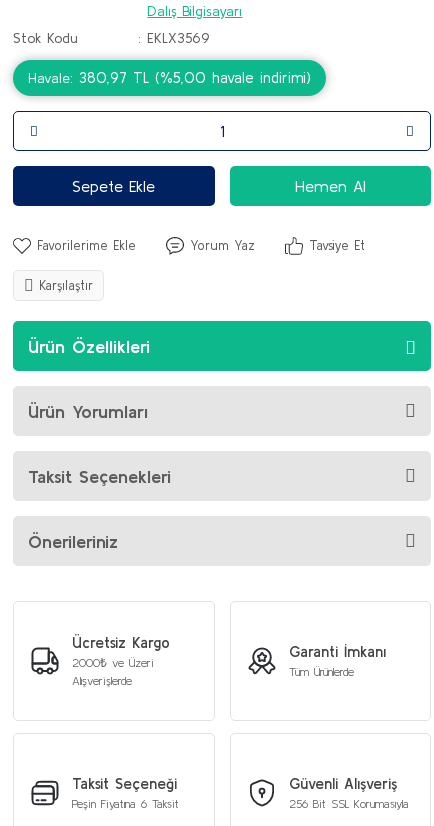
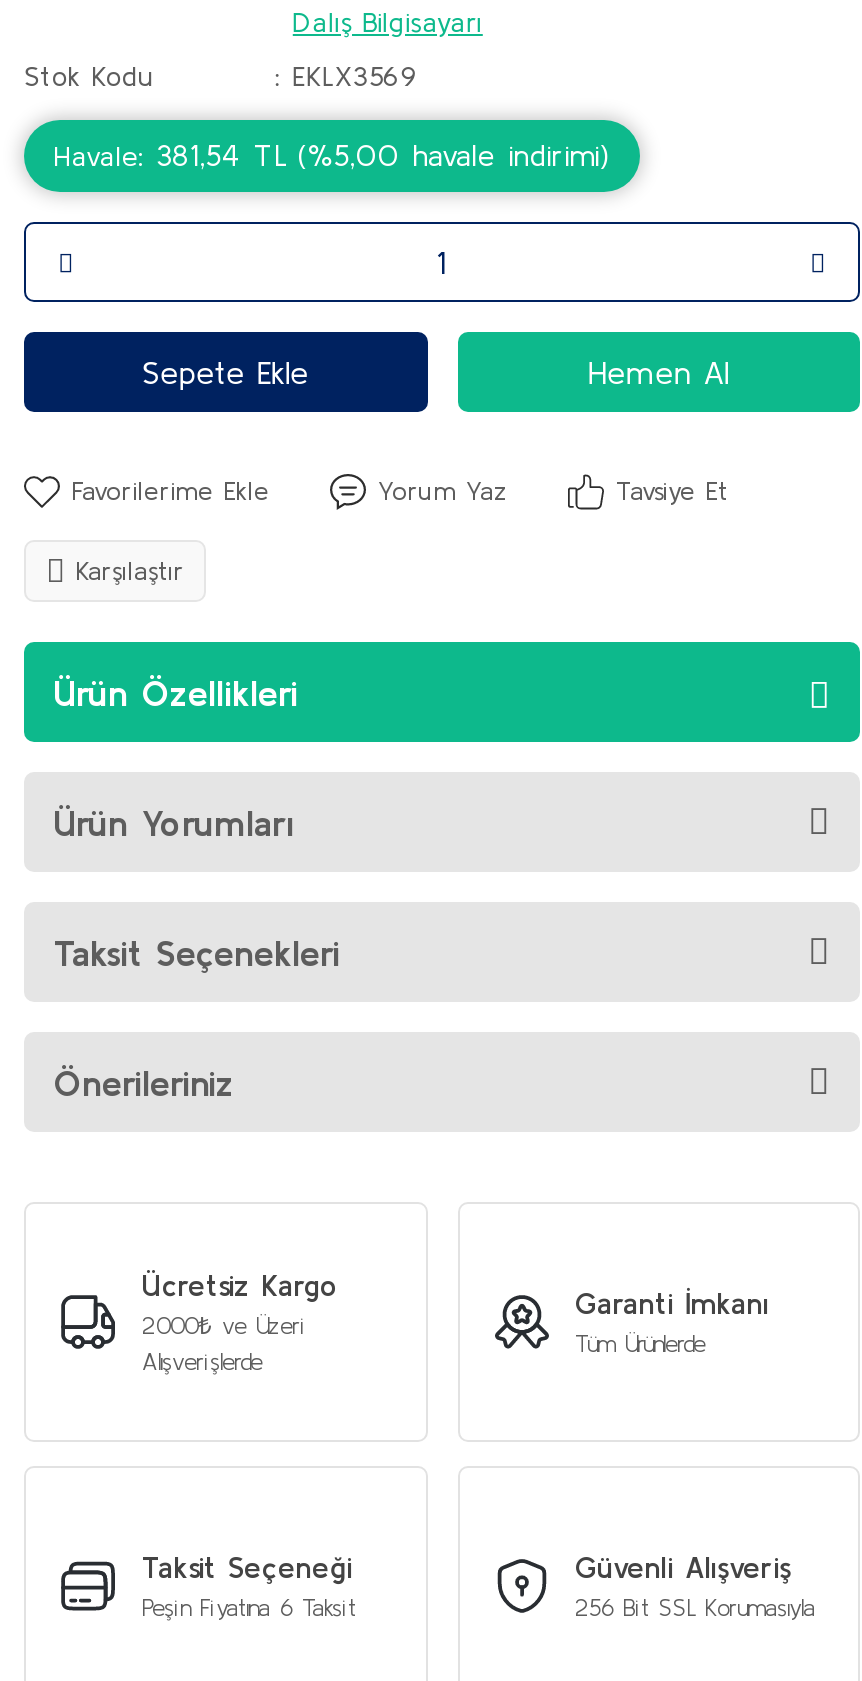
- Havale 380,97 TL (%5,00 havale indirimi)
+ Havale 381,54 TL (%5,00 havale indirimi)
